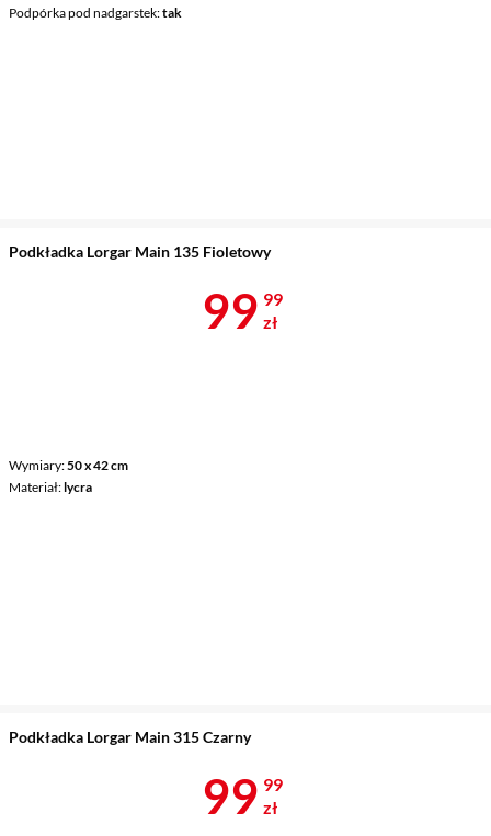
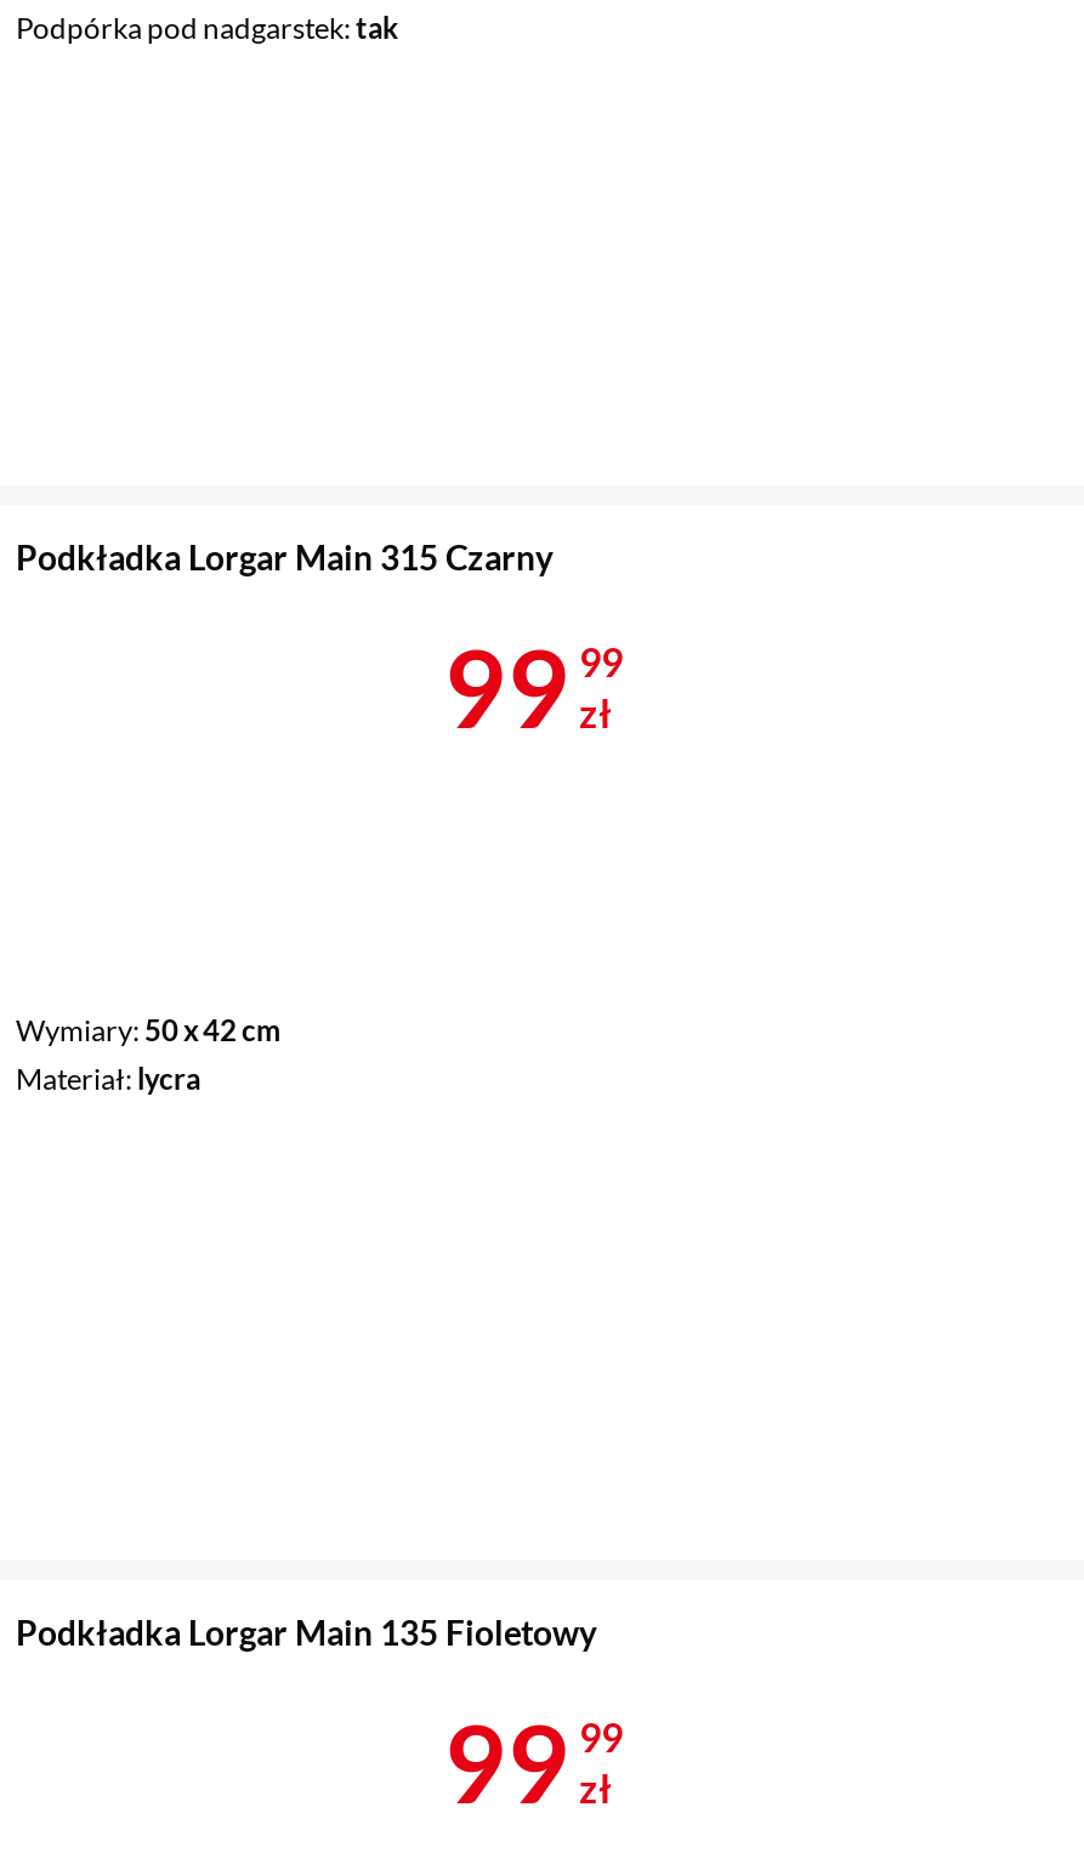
moved down: Podkładka Lorgar Main 135 Fioletowy

moved up: Podkładka Lorgar Main 315 Czarny
